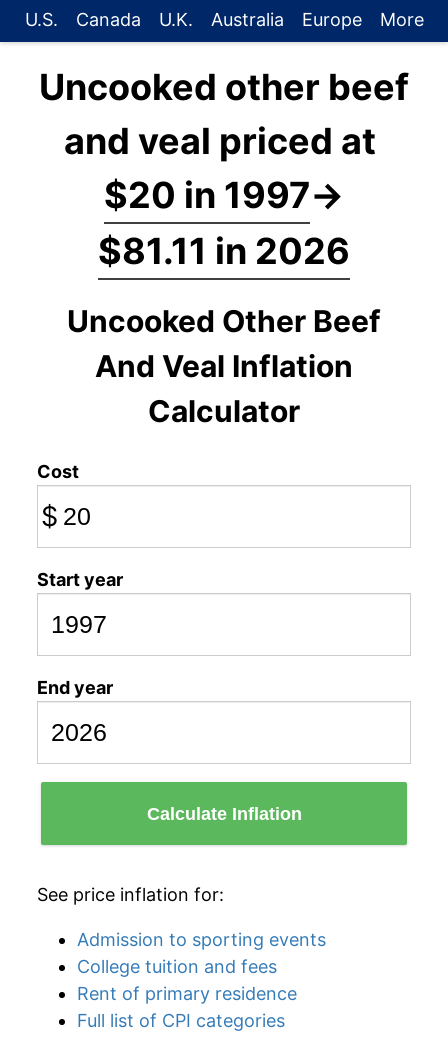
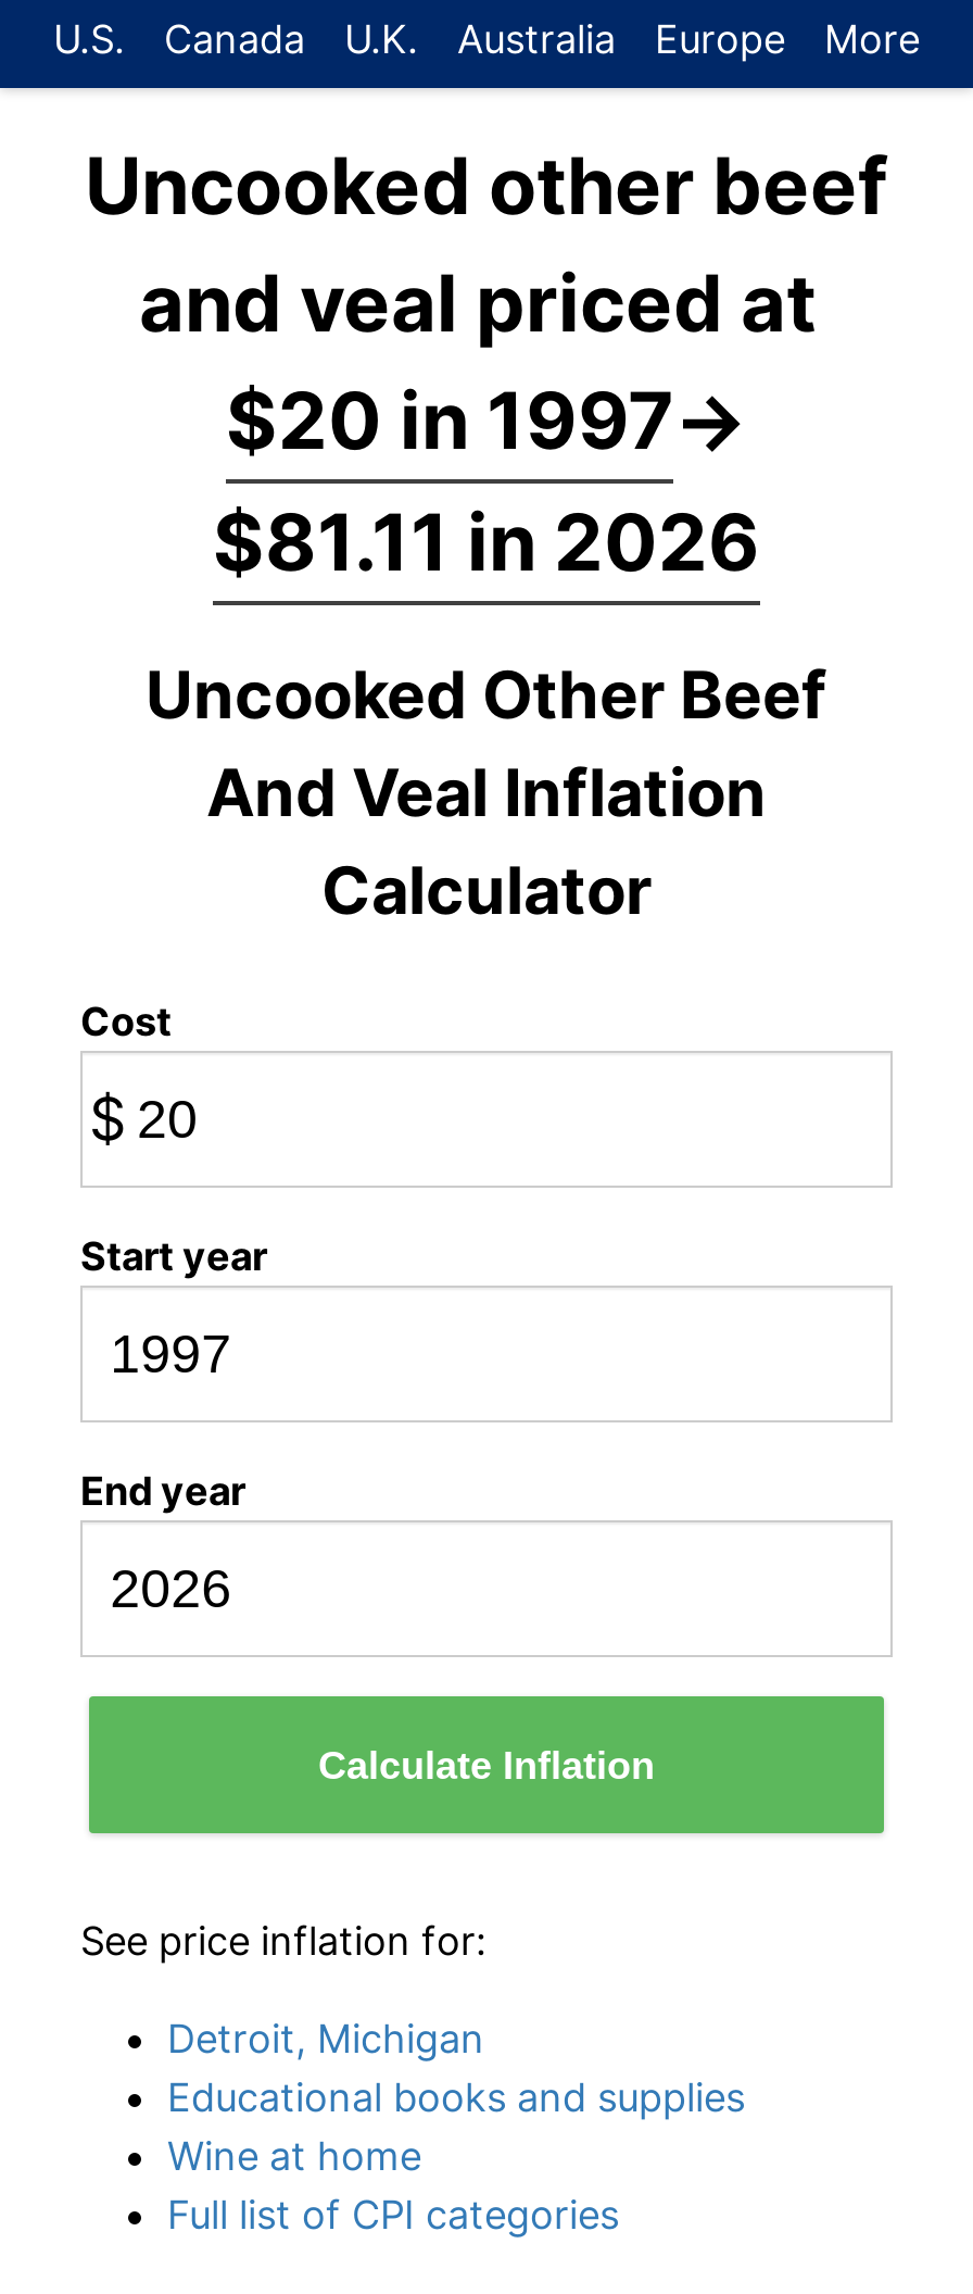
- Admission to sporting events
- College tuition and fees
- Rent of primary residence
+ Detroit, Michigan
+ Educational books and supplies
+ Wine at home
